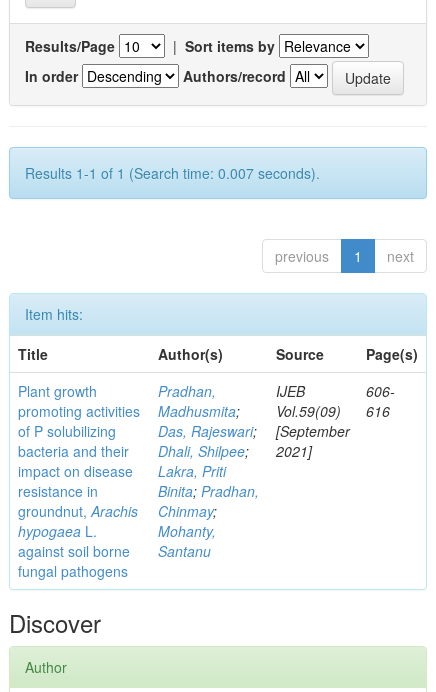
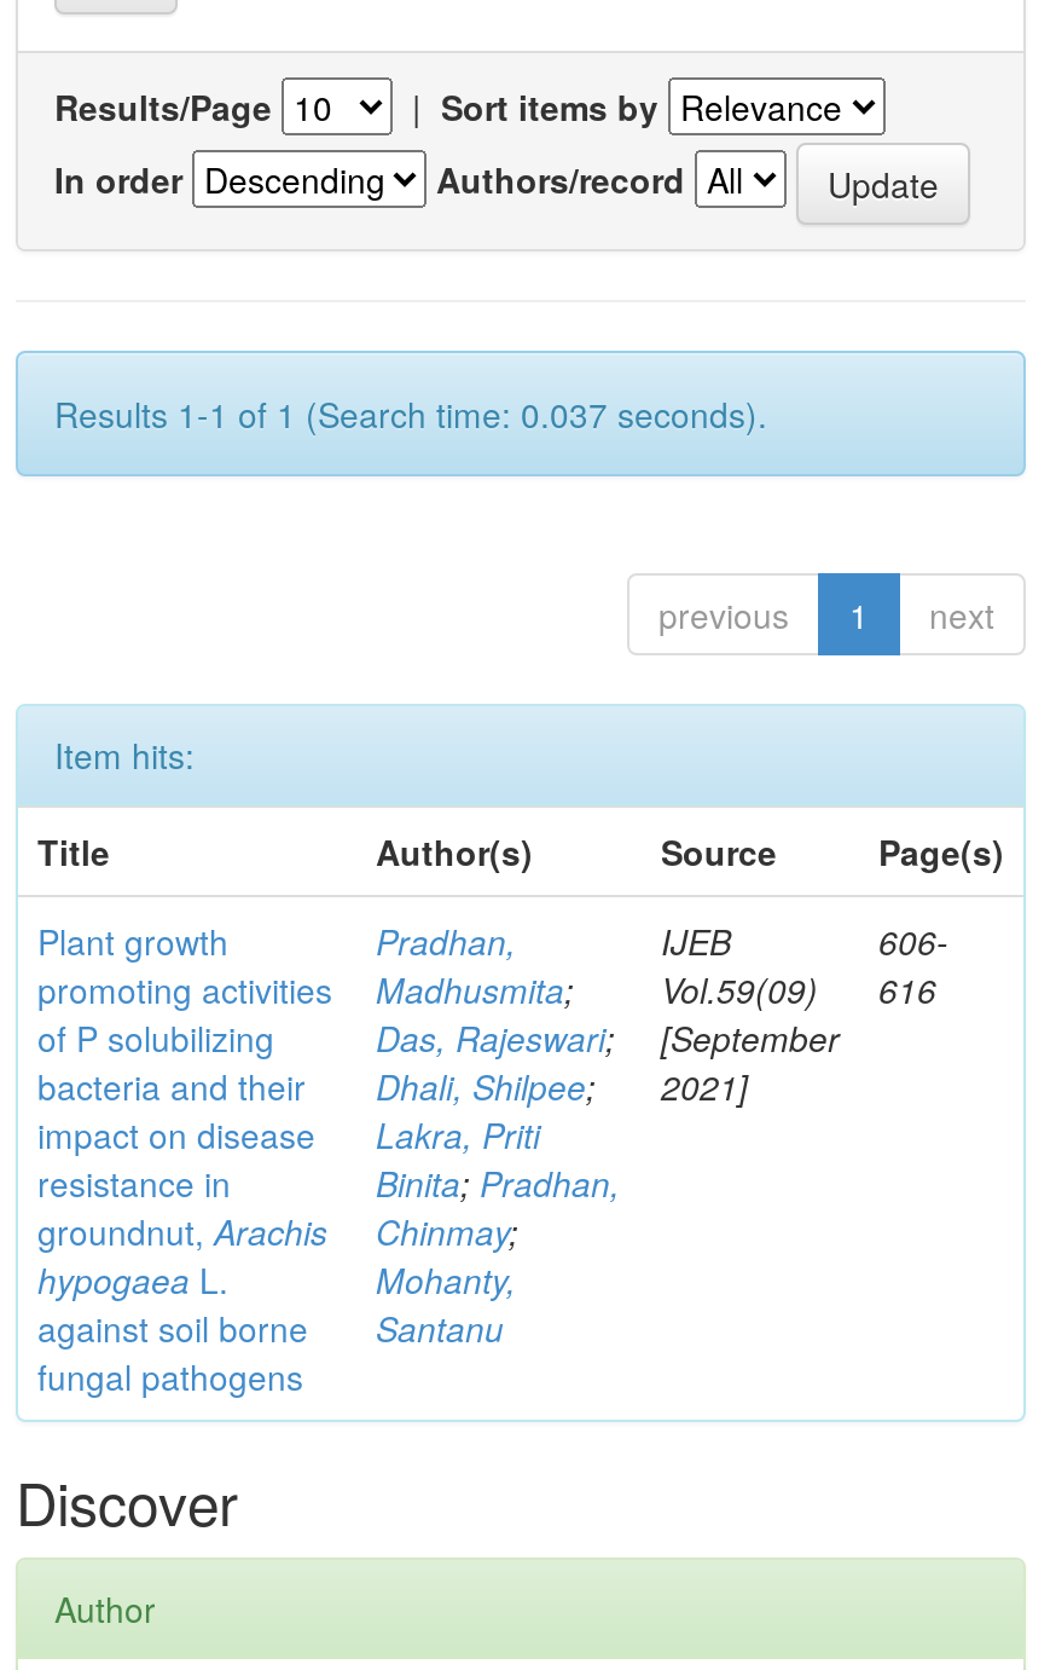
- Results 1-1 of 1 (Search time: 0.007 seconds).
+ Results 1-1 of 1 (Search time: 0.037 seconds).
